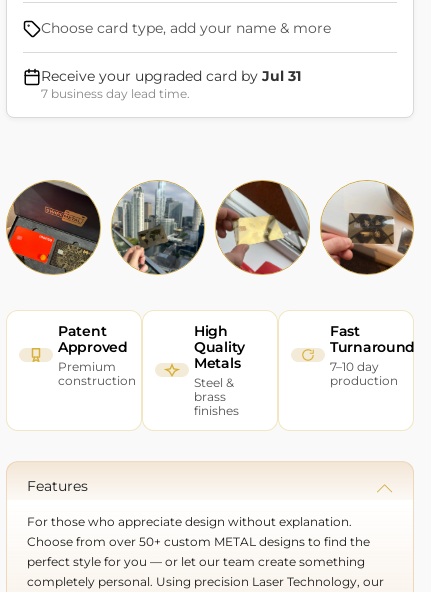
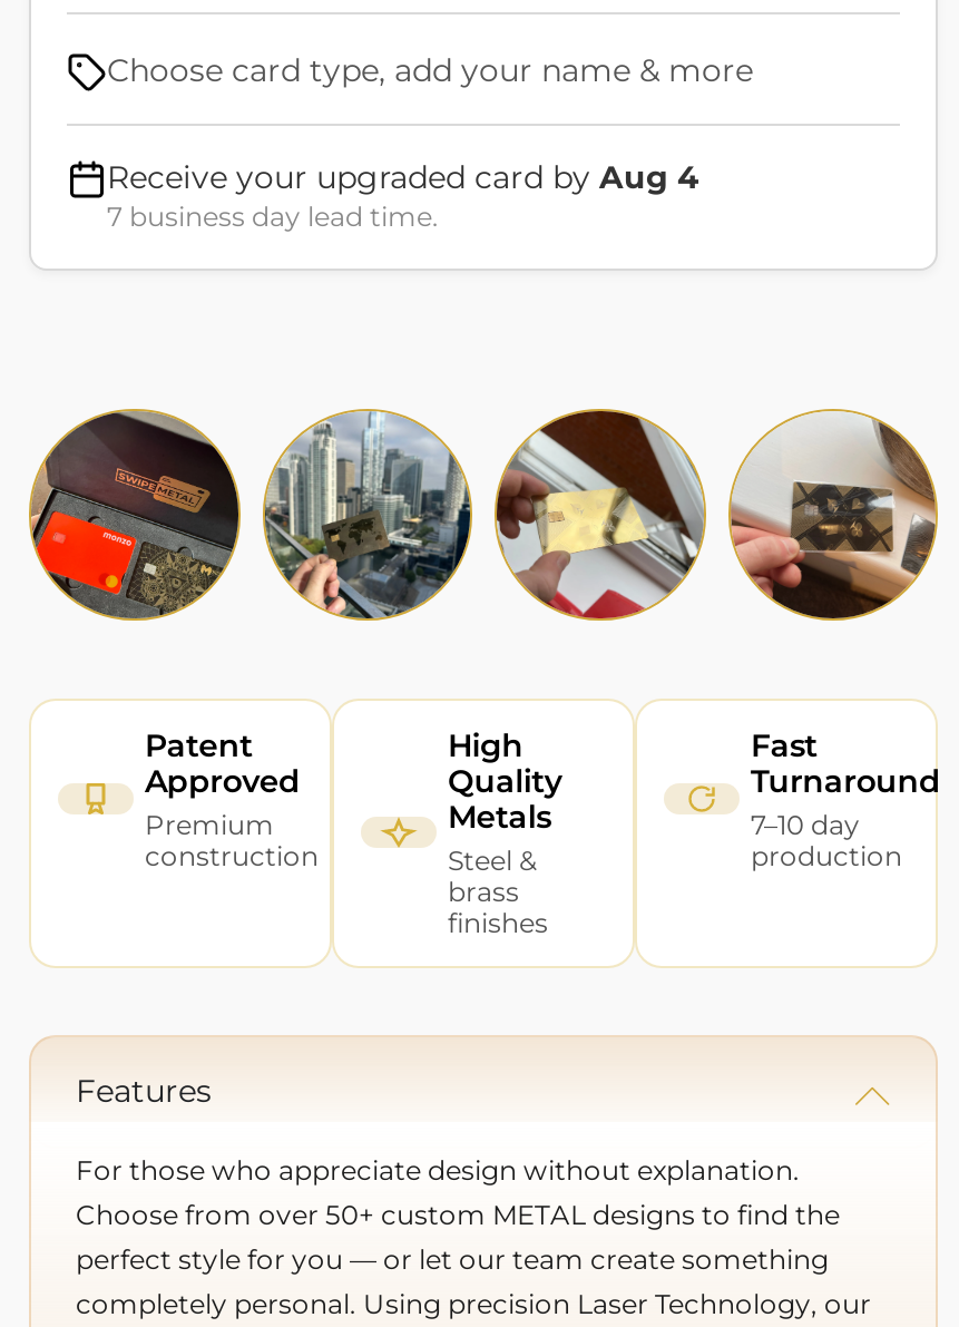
- Receive your upgraded card by Jul 31
+ Receive your upgraded card by Aug 4
